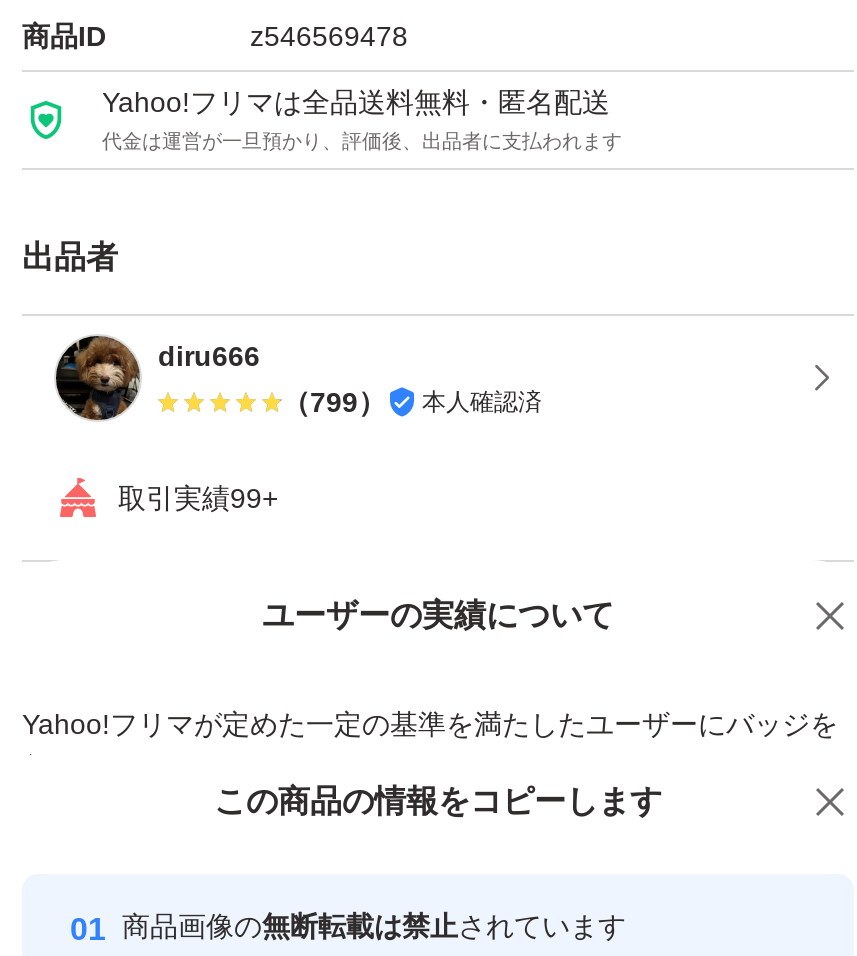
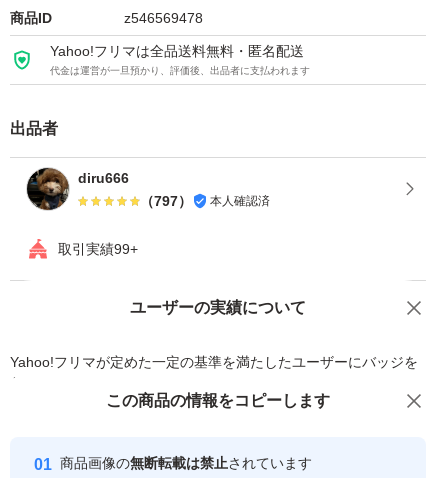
- （799） 本人確認済
+ （797） 本人確認済
